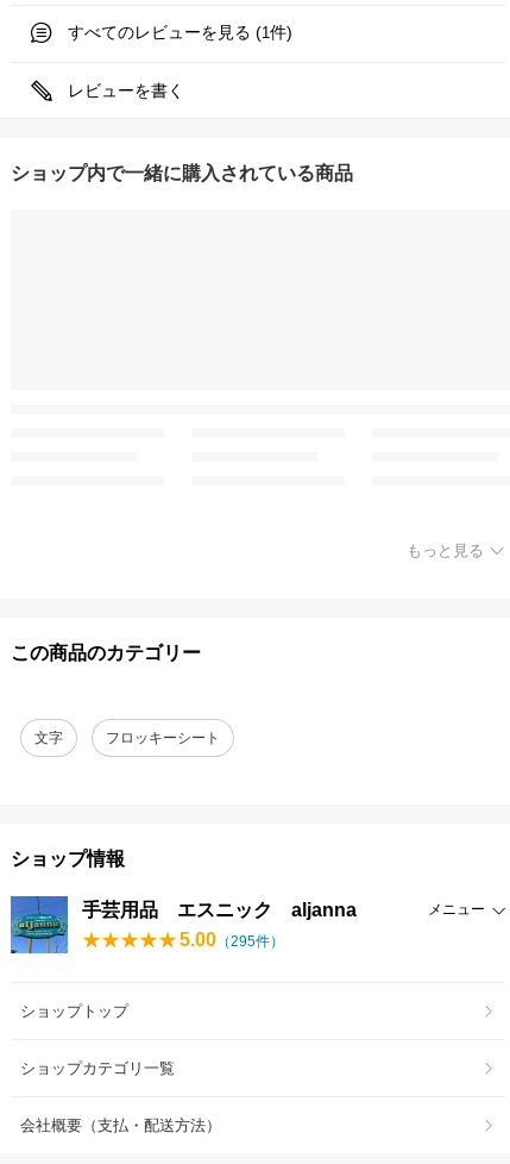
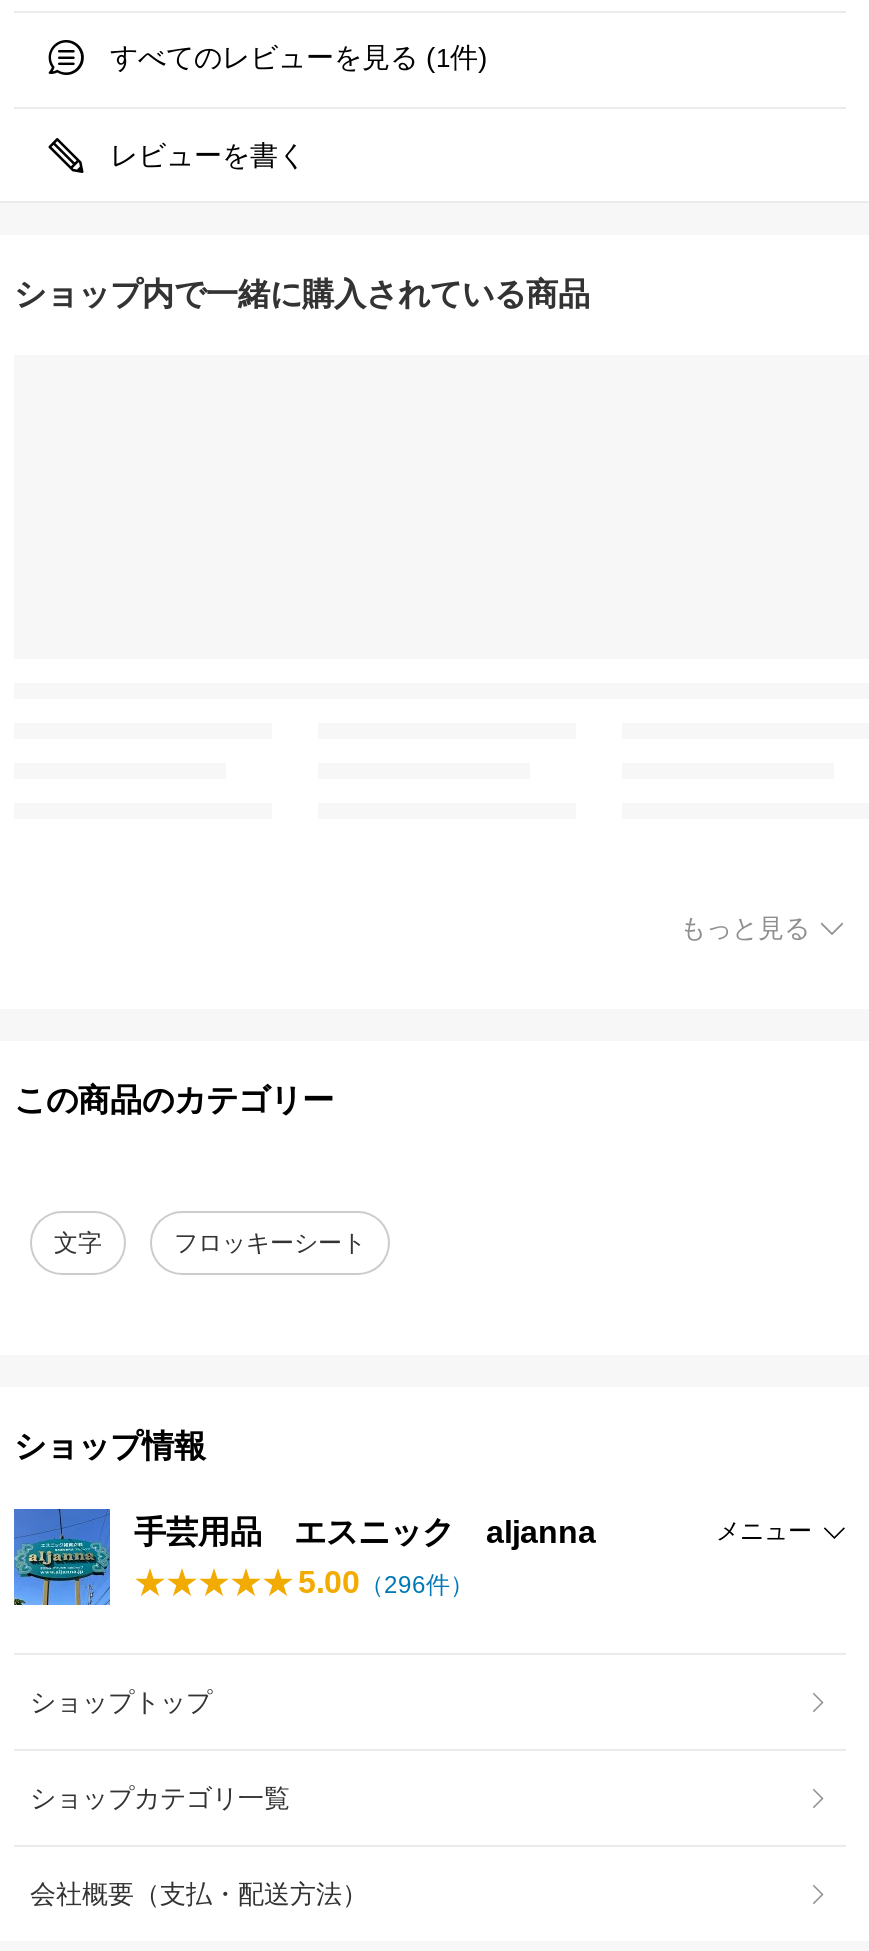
- 5.00（295件）
+ 5.00（296件）
